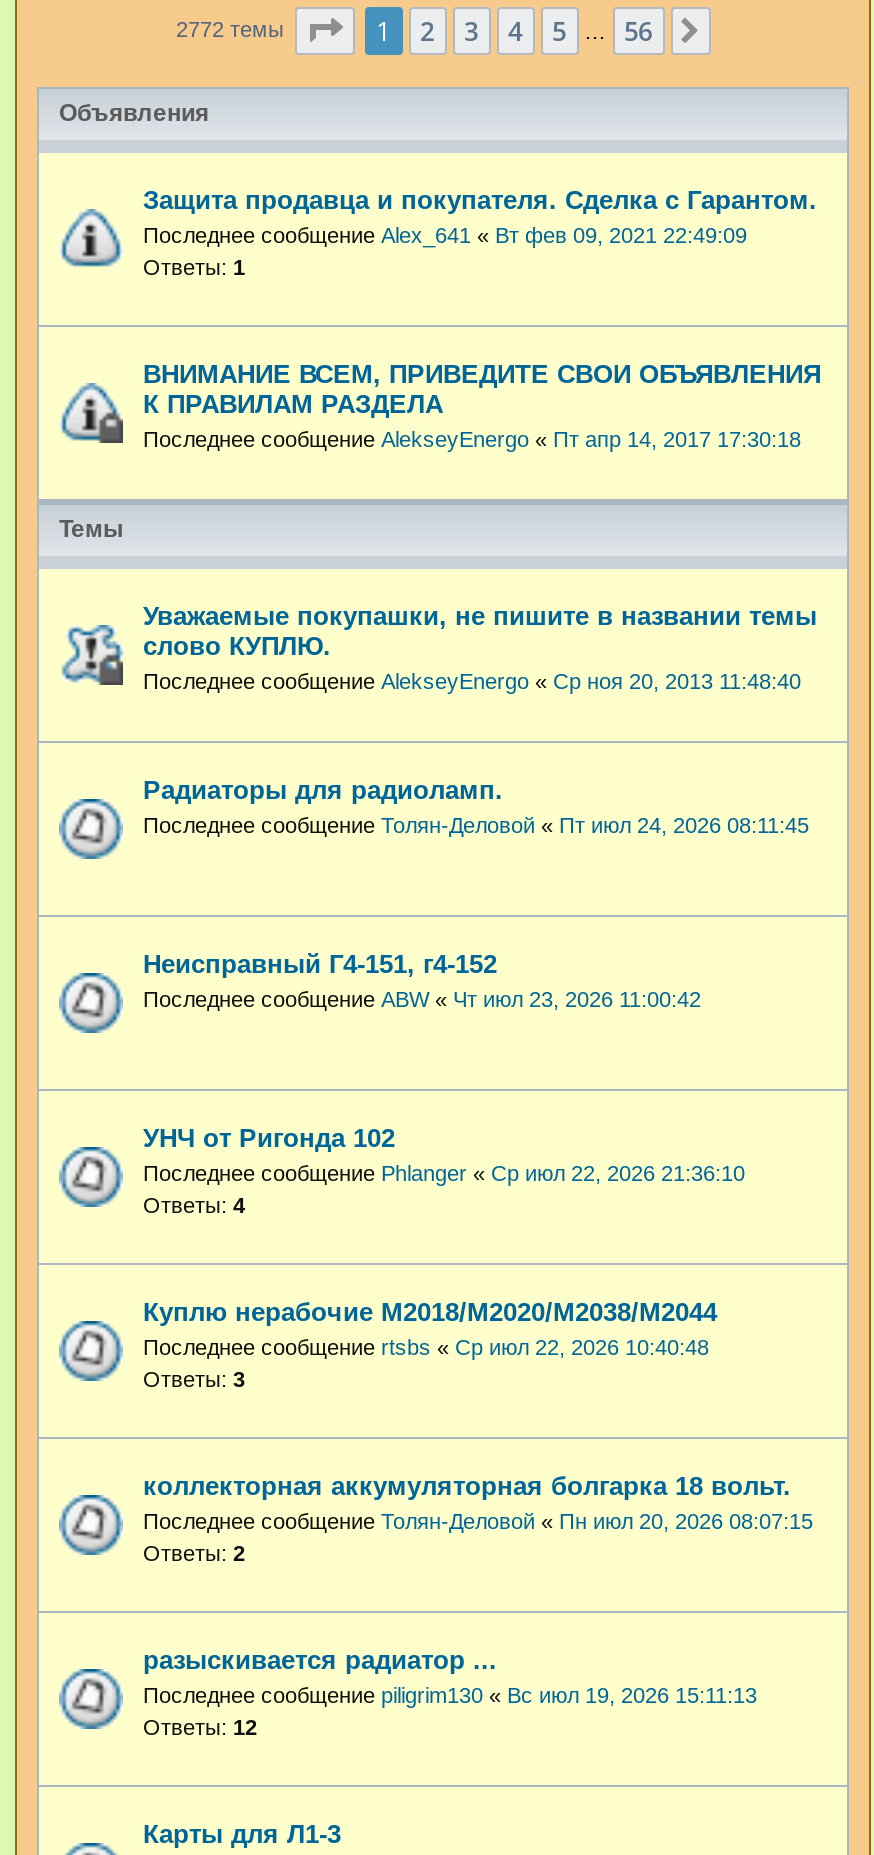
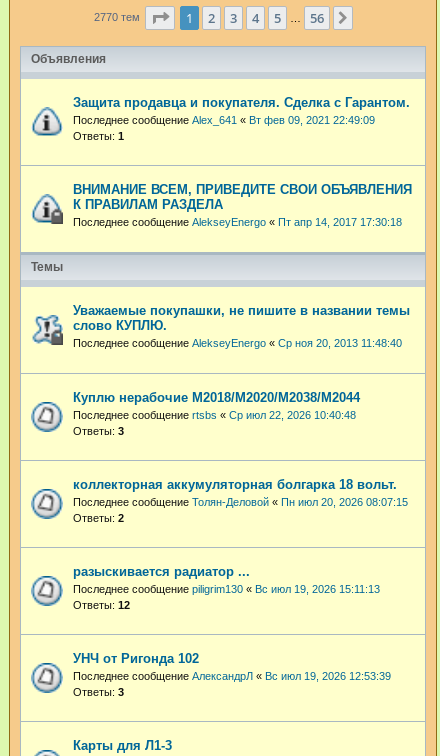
- 2772 темы
+ 2770 тем

- Радиаторы для радиоламп.
- Последнее сообщение Толян-Деловой «Пт июл 24, 2026 08:11:45

- Неисправный Г4-151, г4-152
- Последнее сообщение ABW «Чт июл 23, 2026 11:00:42

moved down: УНЧ от Ригонда 102

- Последнее сообщение Phlanger «Ср июл 22, 2026 21:36:10
- Ответы: 4

moved up: [image] | Куплю нерабочие М2018/М2020/М2038/М2044 | Последнее сообщение rtsbs «Ср июл 22, 2026 10:40:48 | ... | Последнее сообщение piligrim130 «Вс июл 19, 2026 15:11:13 | Ответы: 12

+ Последнее сообщение АлександрЛ «Вс июл 19, 2026 12:53:39
+ Ответы: 3
